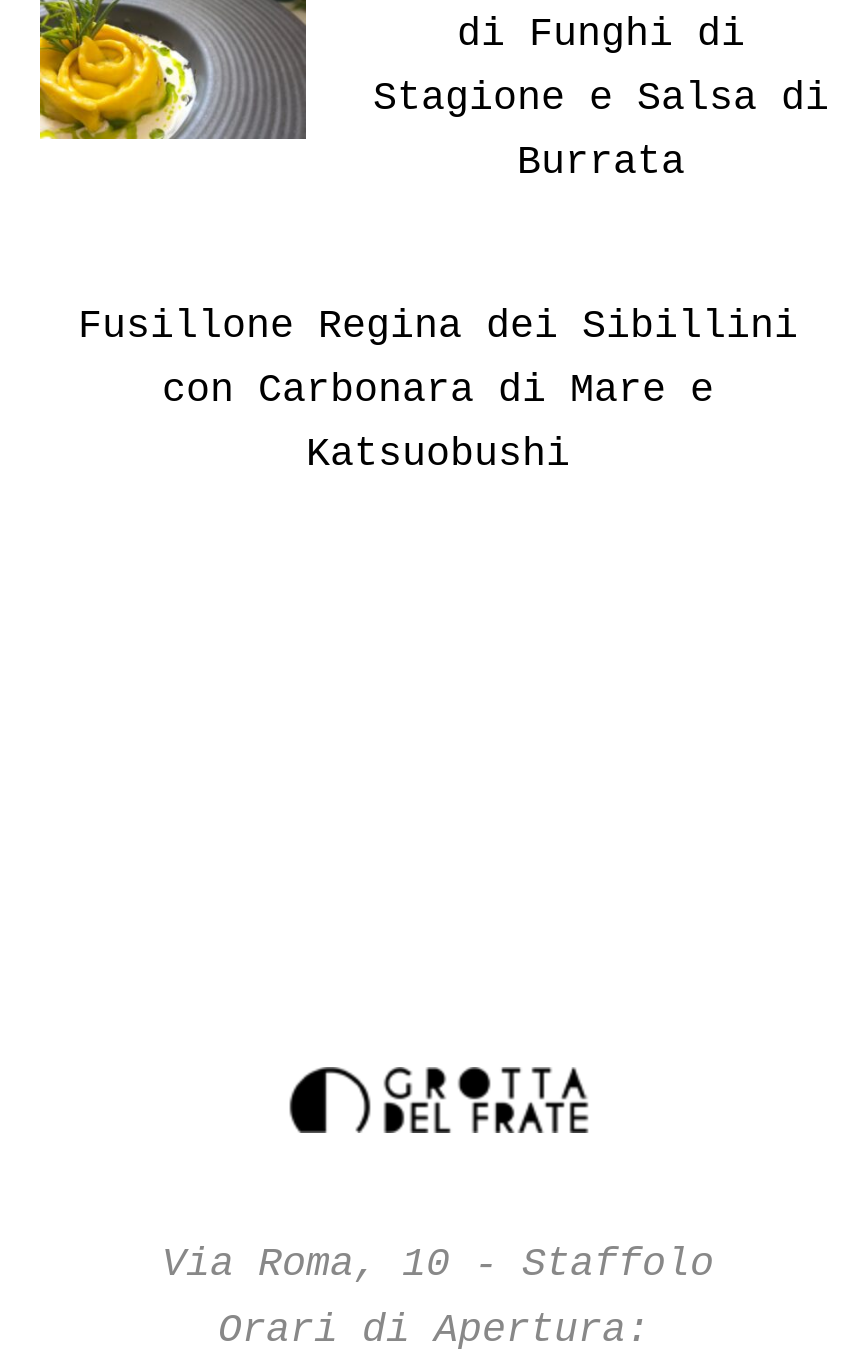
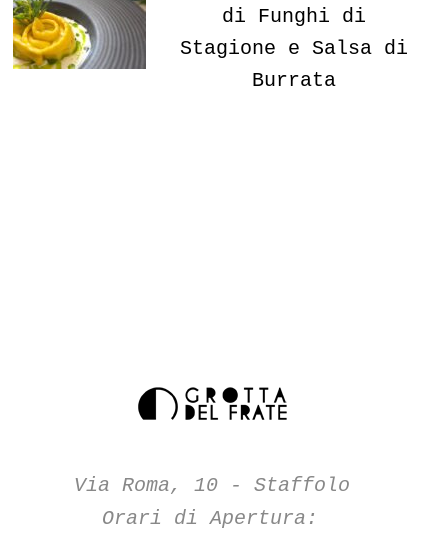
- Fusillone Regina dei Sibillini
- con Carbonara di Mare e
- Katsuobushi
